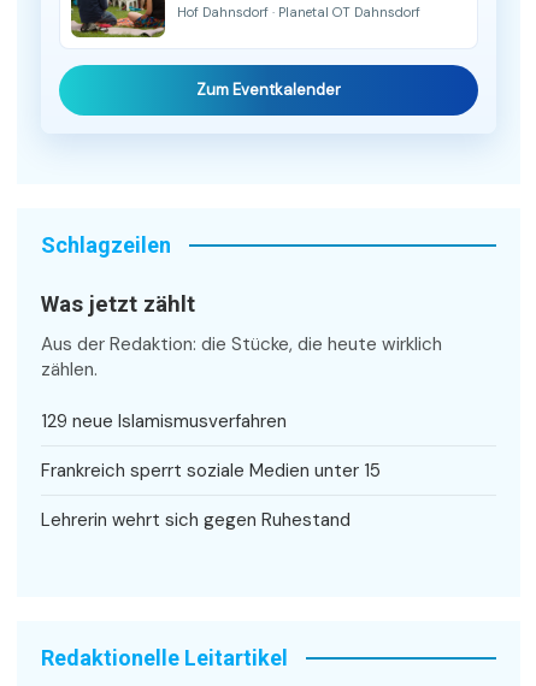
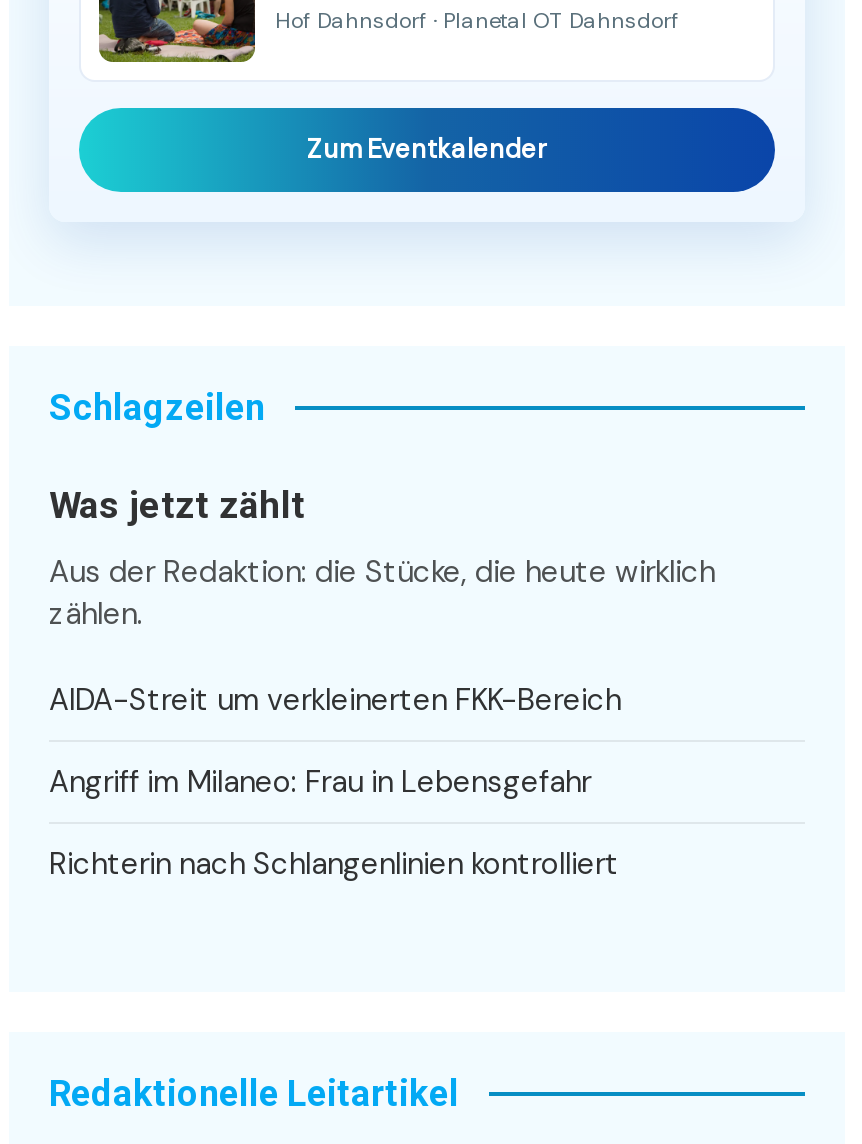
- 129 neue Islamismusverfahren
+ AIDA-Streit um verkleinerten FKK-Bereich

- Frankreich sperrt soziale Medien unter 15
+ Angriff im Milaneo: Frau in Lebensgefahr

- Lehrerin wehrt sich gegen Ruhestand
+ Richterin nach Schlangenlinien kontrolliert
